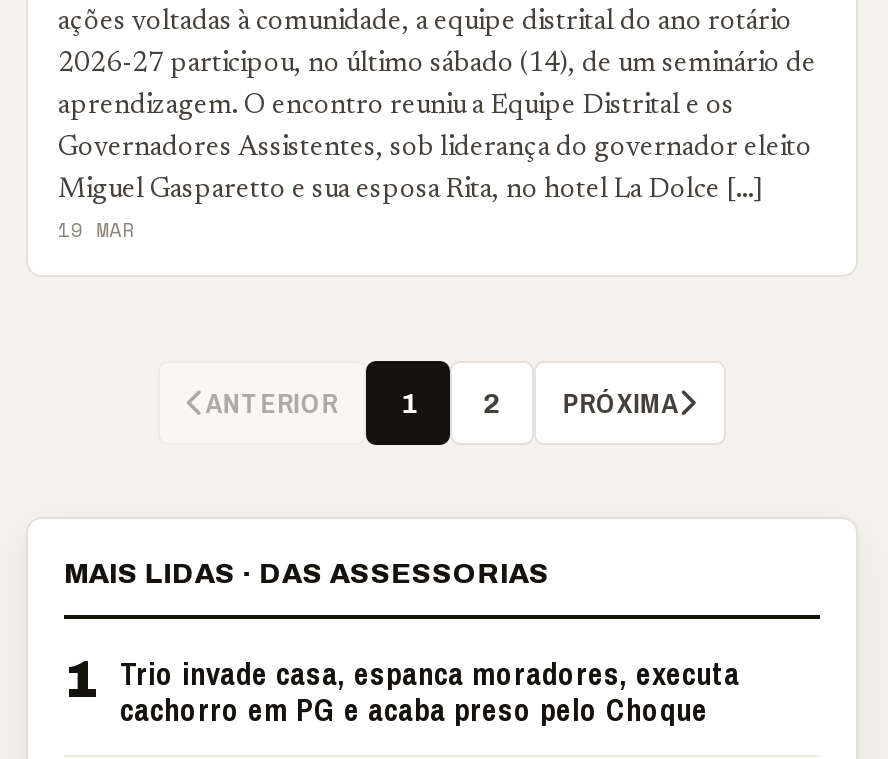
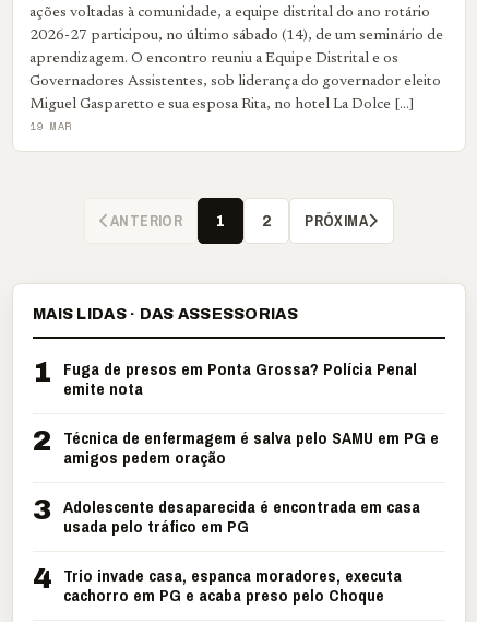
- 1 Trio invade casa, espanca moradores, executa
+ 1 Fuga de presos em Ponta Grossa? Polícia Penal
+ emite nota
+ 2 Técnica de enfermagem é salva pelo SAMU em PG e
+ amigos pedem oração
+ 3 Adolescente desaparecida é encontrada em casa
+ usada pelo tráfico em PG
+ 4 Trio invade casa, espanca moradores, executa
